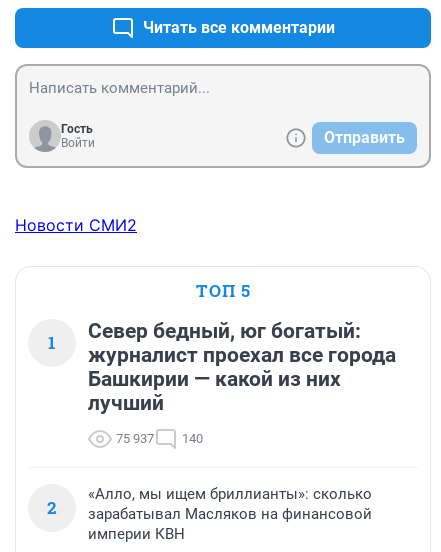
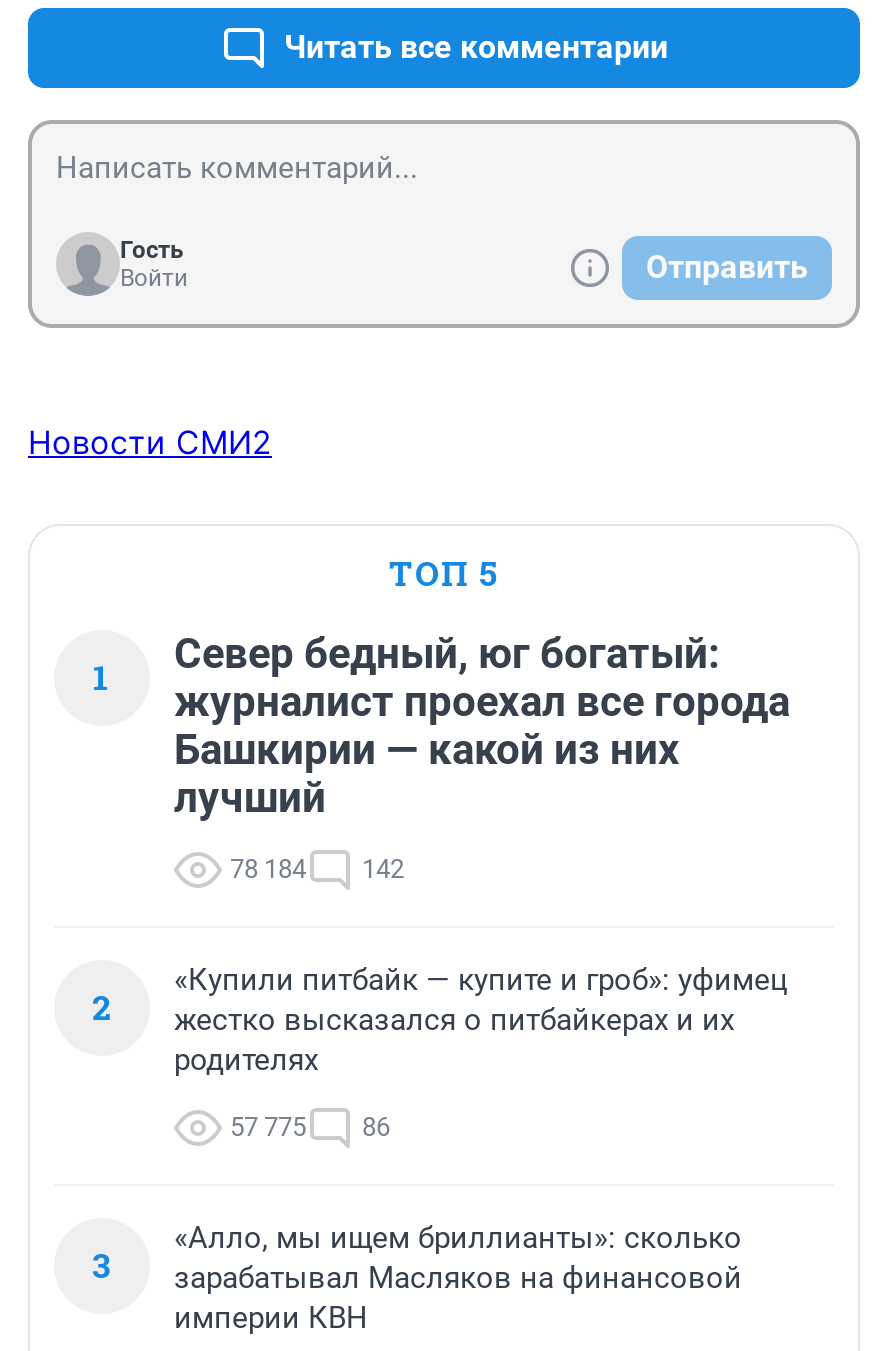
+ «Купили питбайк — купите и гроб»: уфимец
+ жестко высказался о питбайкерах и их
+ родителях
+ 57 775
+ 86
+ 3

- 75 937
+ 78 184

- 140
+ 142
